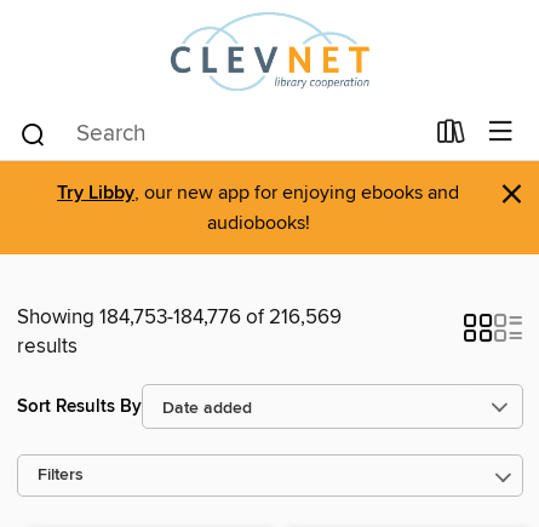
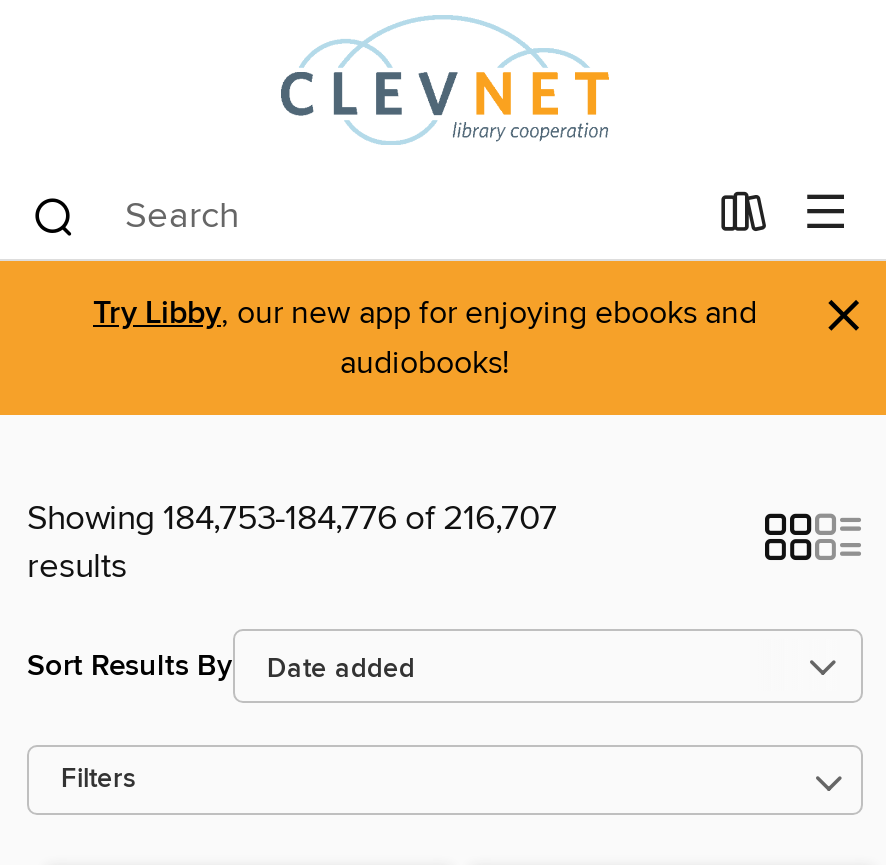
- Showing 184,753-184,776 of 216,569
+ Showing 184,753-184,776 of 216,707
